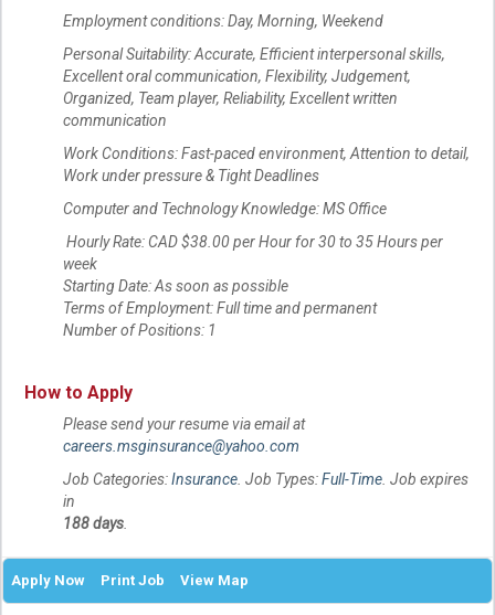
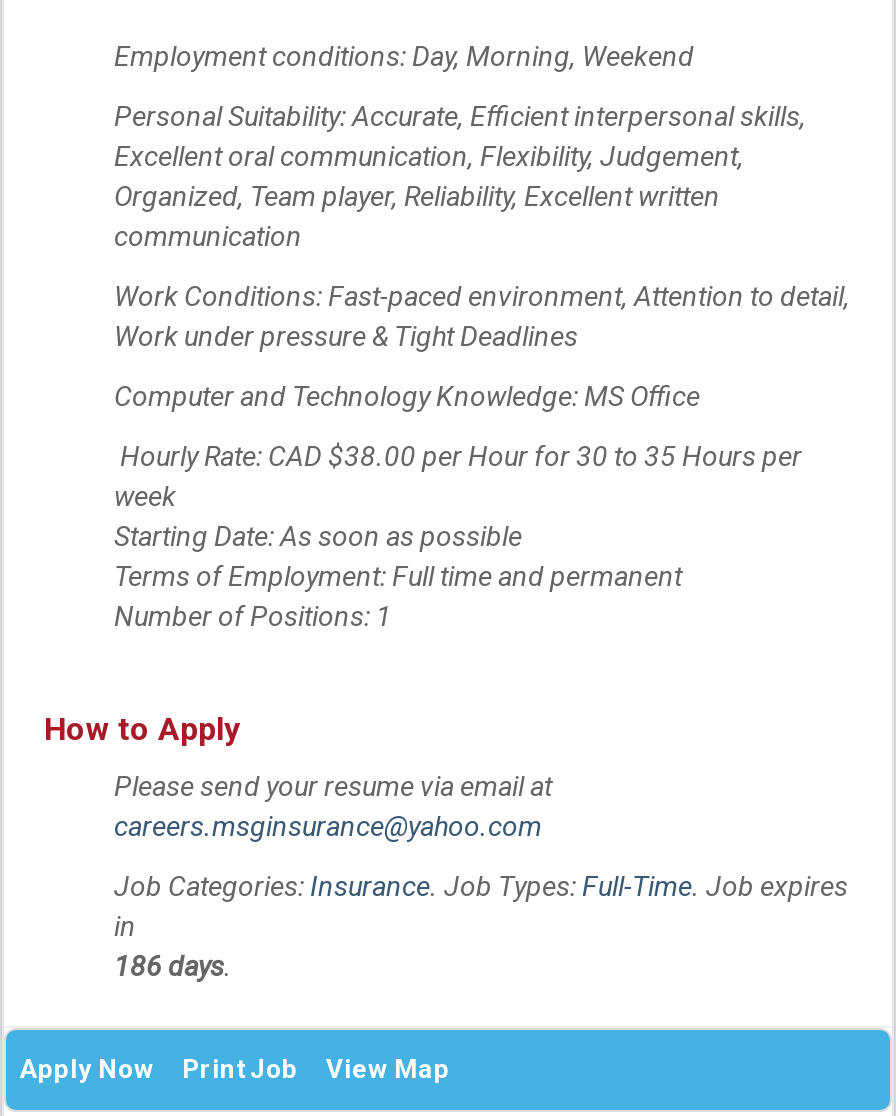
- 188 days.
+ 186 days.
